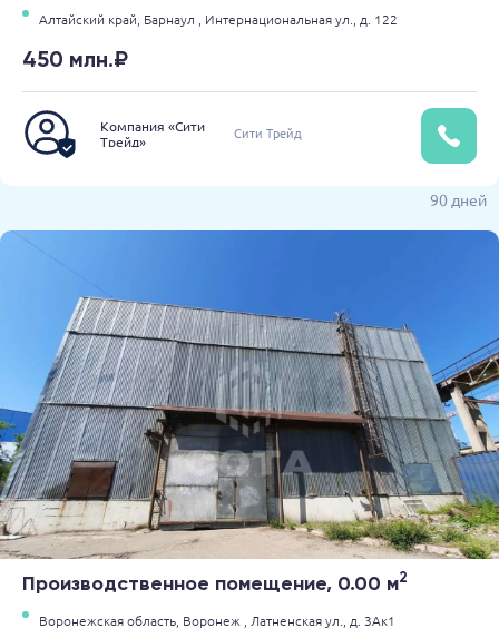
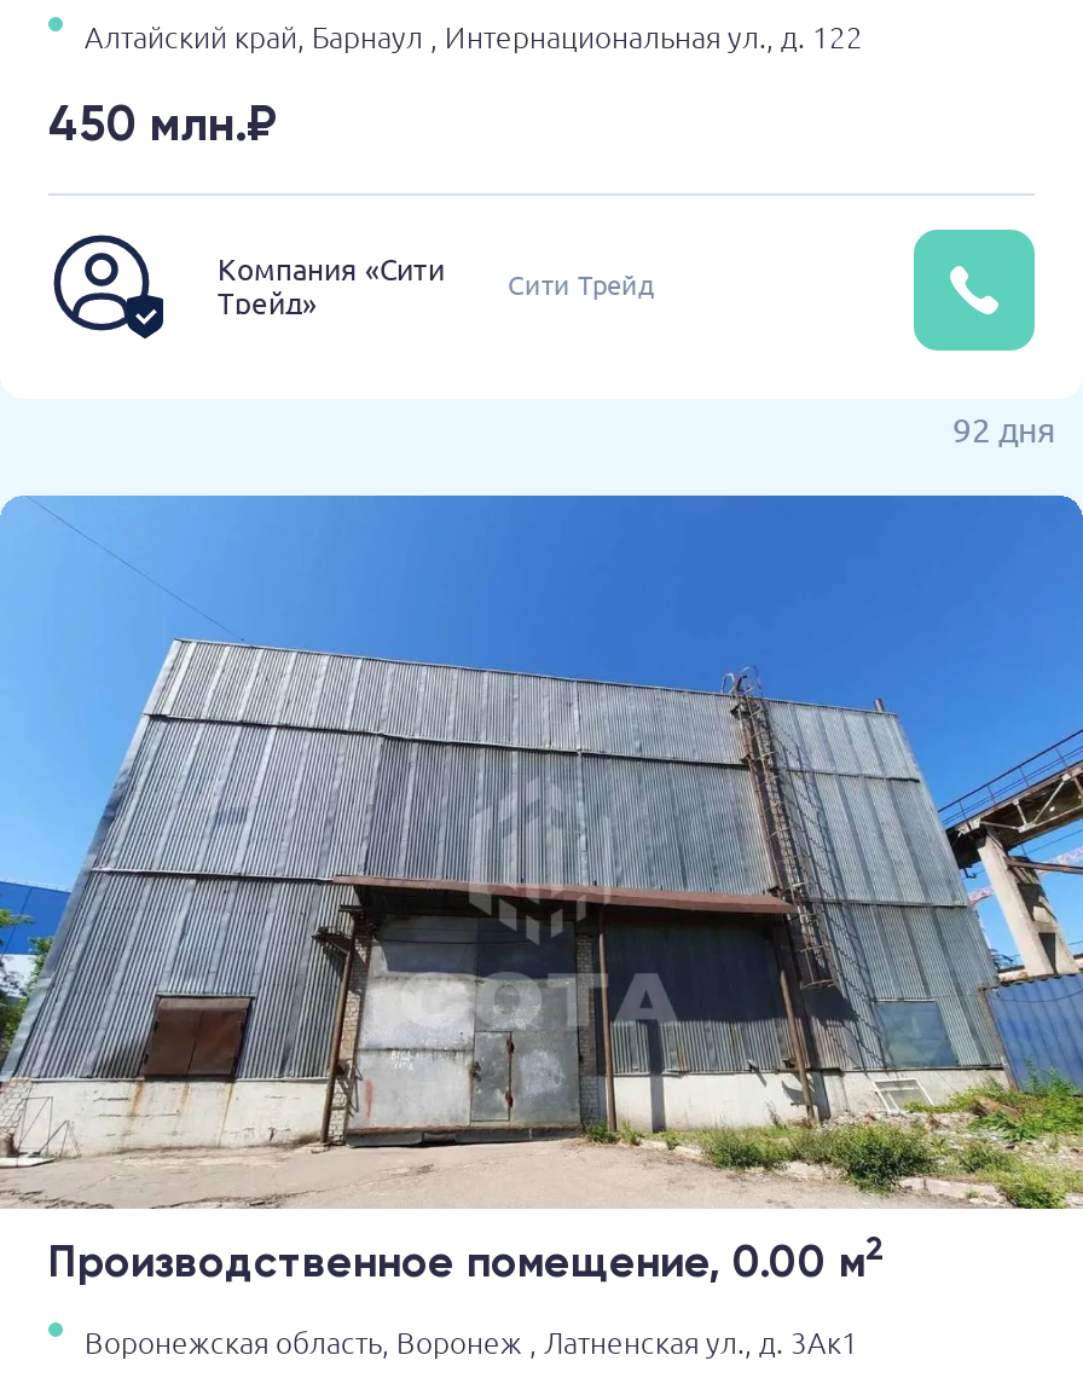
- 90 дней
+ 92 дня
